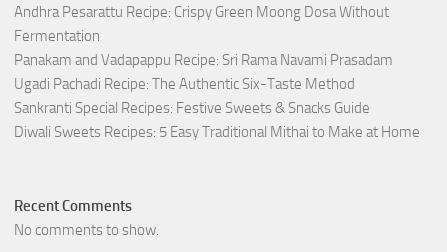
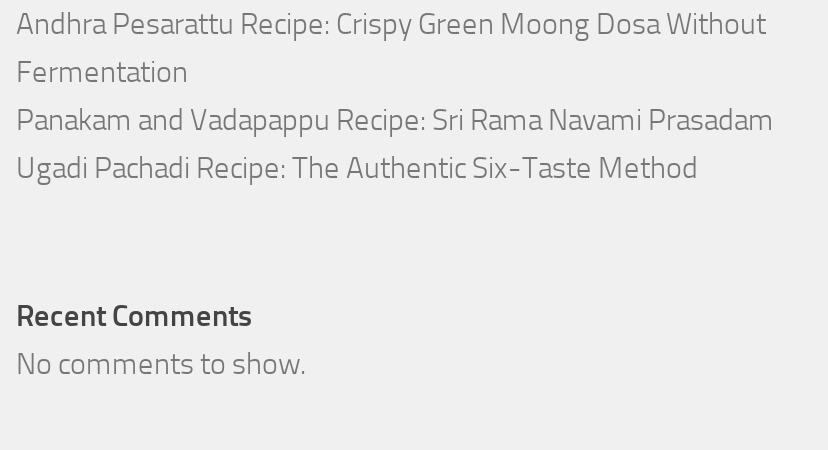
- Sankranti Special Recipes: Festive Sweets & Snacks Guide
- Diwali Sweets Recipes: 5 Easy Traditional Mithai to Make at Home
